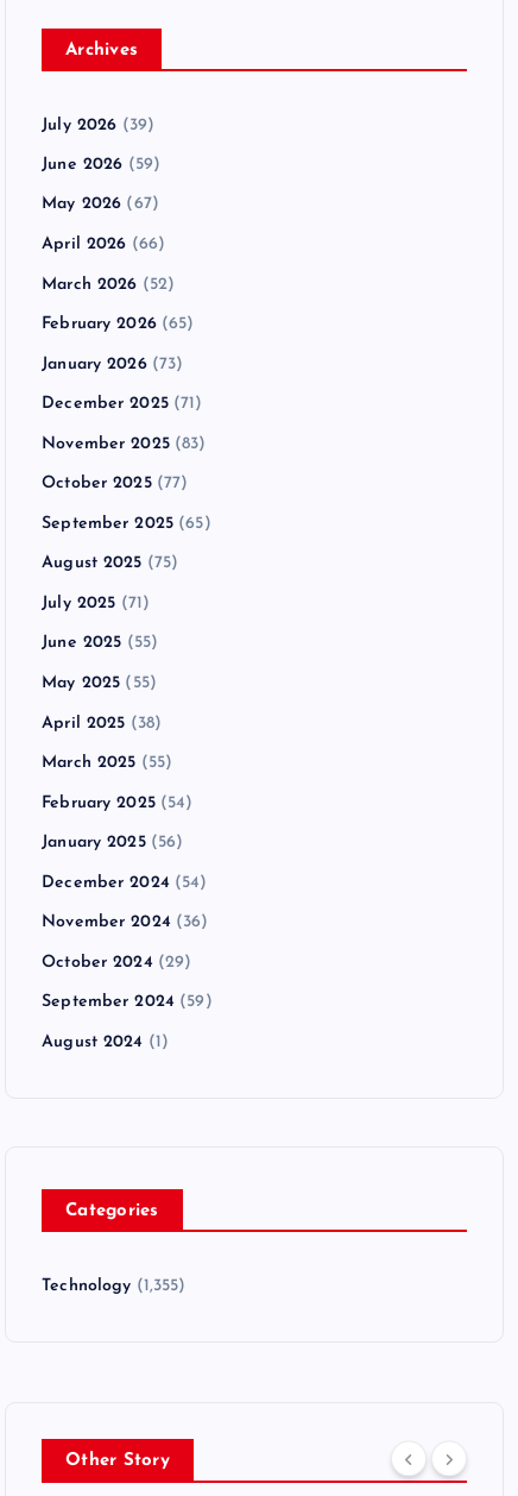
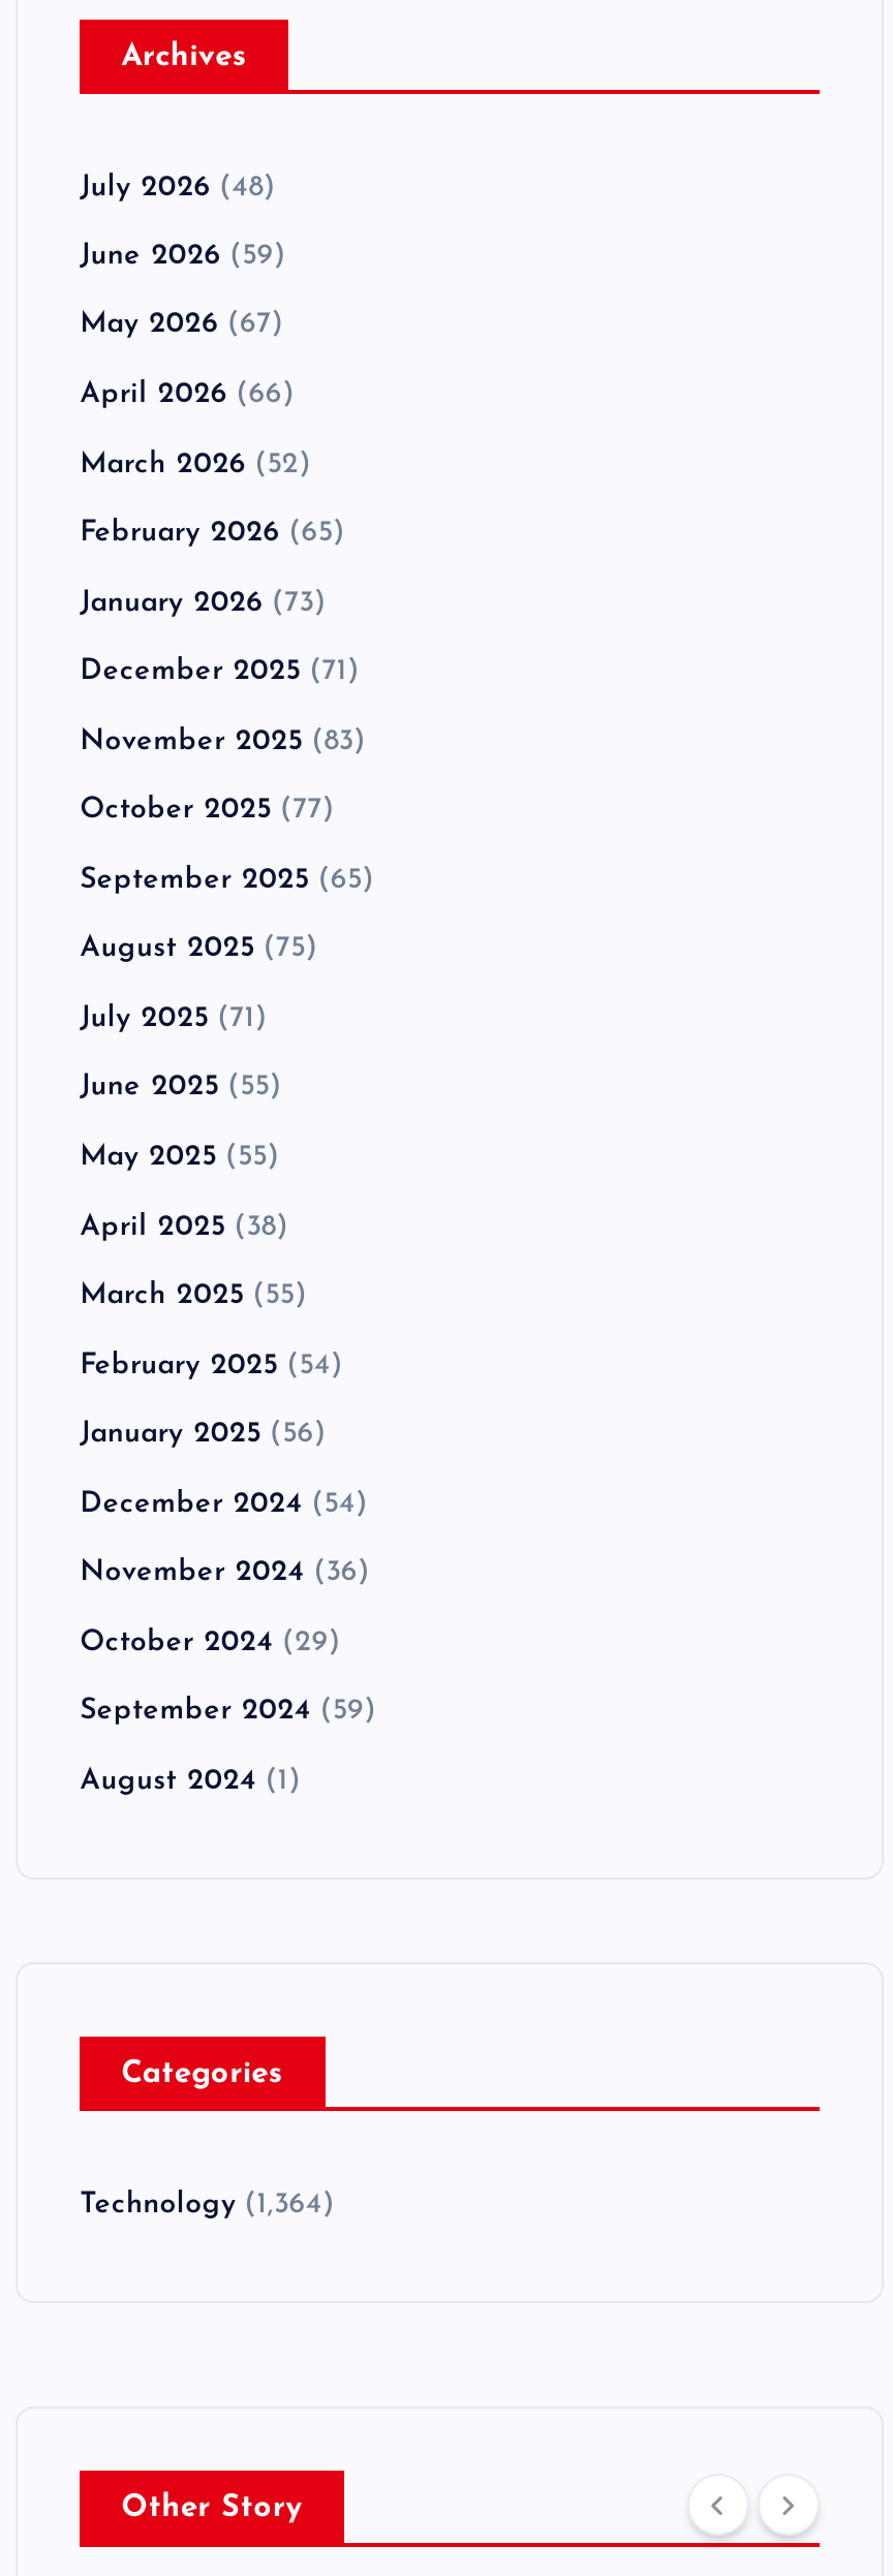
- July 2026 (39)
+ July 2026 (48)

- Technology (1,355)
+ Technology (1,364)
